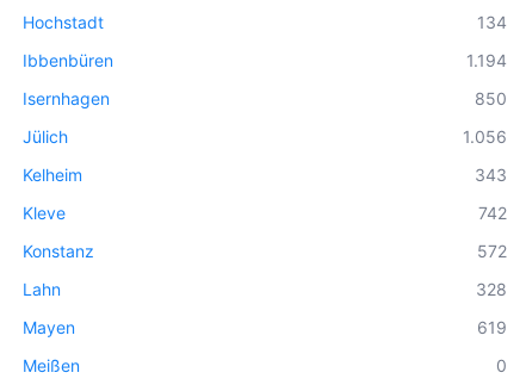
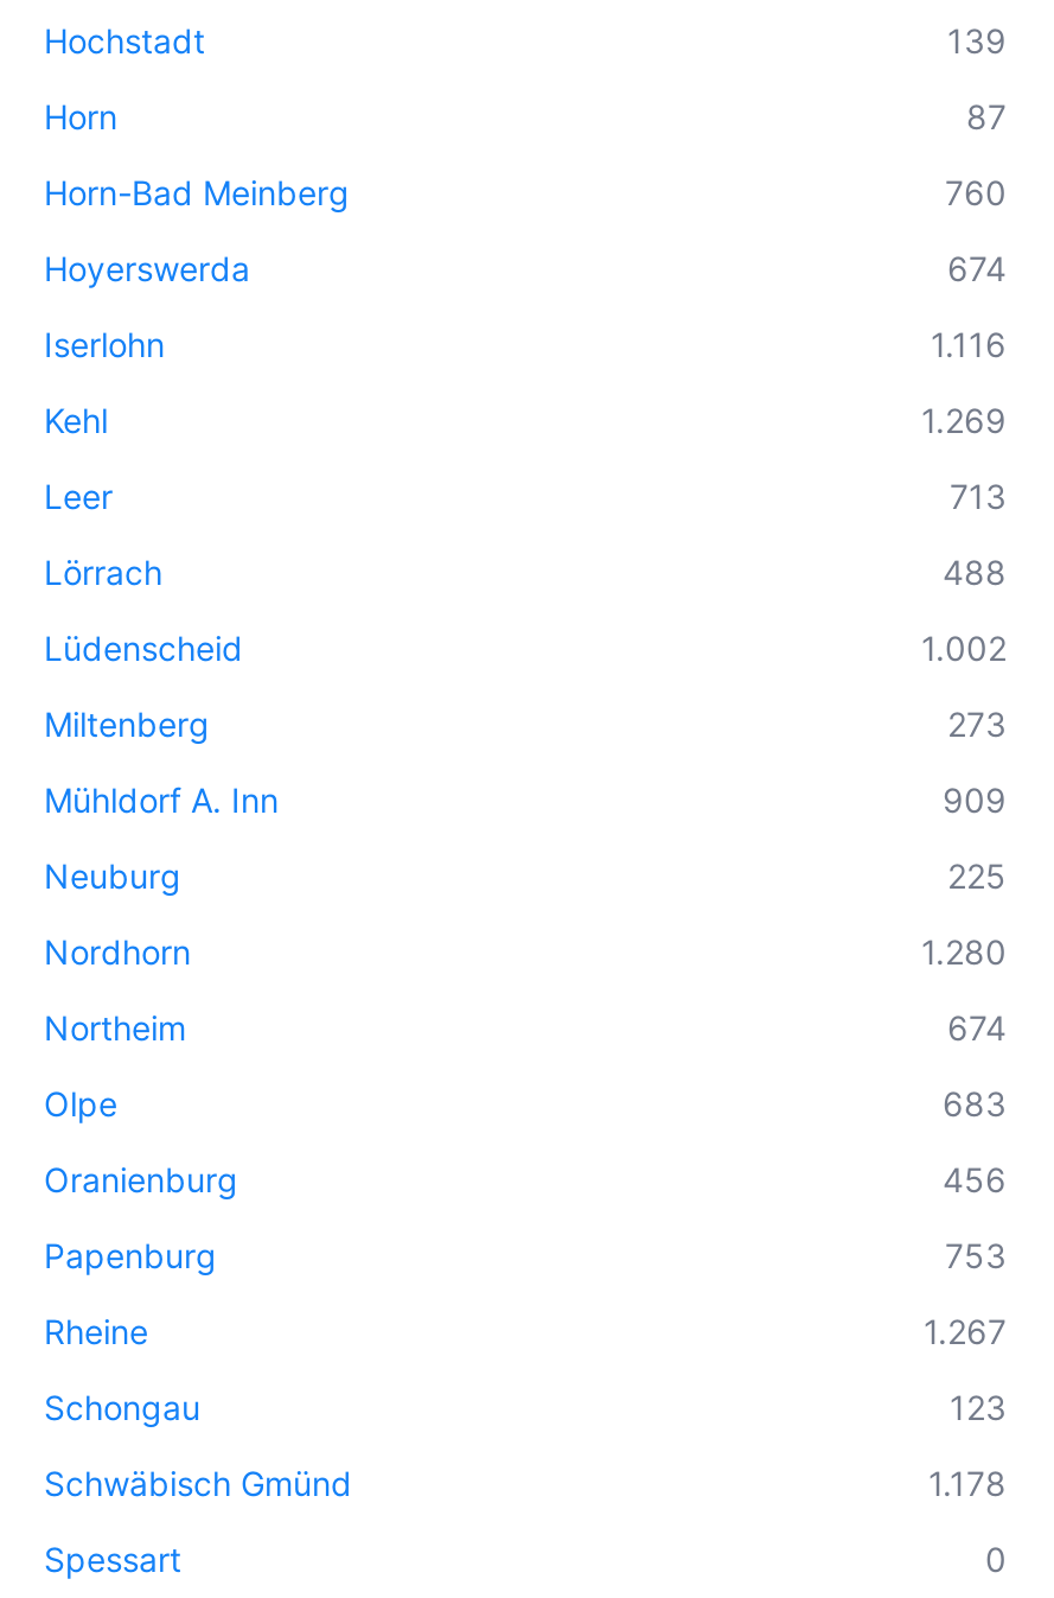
- 134
- Ibbenbüren
- 1.194
- Isernhagen
- 850
- Jülich
- 1.056
- Kelheim
- 343
- Kleve
- 742
- Konstanz
- 572
- Lahn
- 328
- Mayen
- 619
- Meißen
+ 139
+ Horn
+ 87
+ Horn-Bad Meinberg
+ 760
+ Hoyerswerda
+ 674
+ Iserlohn
+ 1.116
+ Kehl
+ 1.269
+ Leer
+ 713
+ Lörrach
+ 488
+ Lüdenscheid
+ 1.002
+ Miltenberg
+ 273
+ Mühldorf A. Inn
+ 909
+ Neuburg
+ 225
+ Nordhorn
+ 1.280
+ Northeim
+ 674
+ Olpe
+ 683
+ Oranienburg
+ 456
+ Papenburg
+ 753
+ Rheine
+ 1.267
+ Schongau
+ 123
+ Schwäbisch Gmünd
+ 1.178
+ Spessart
